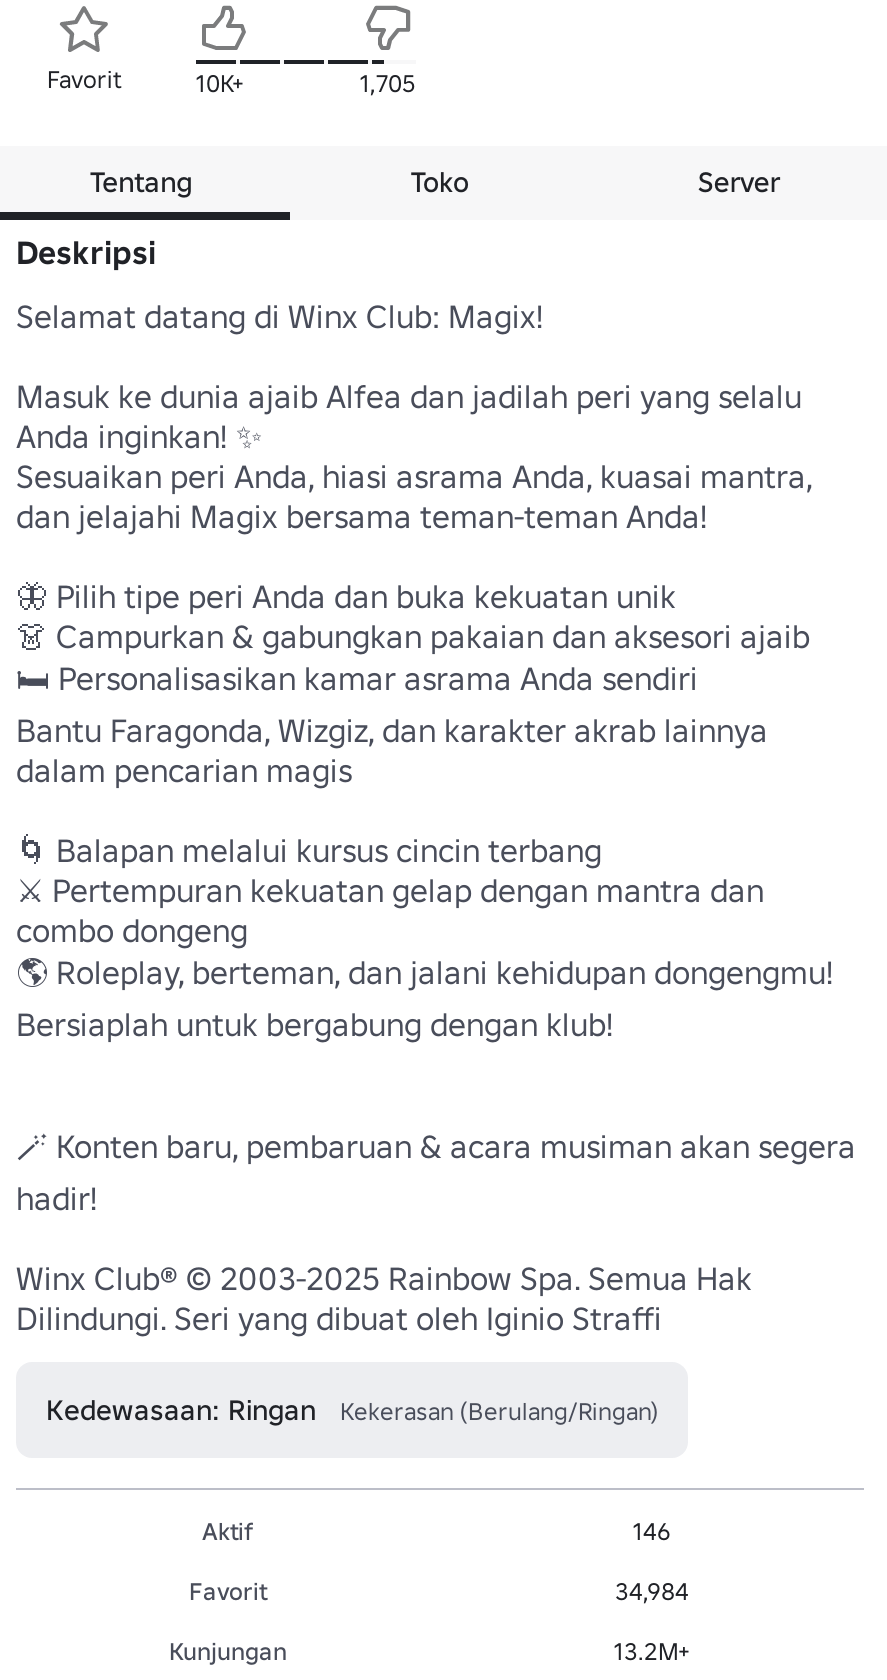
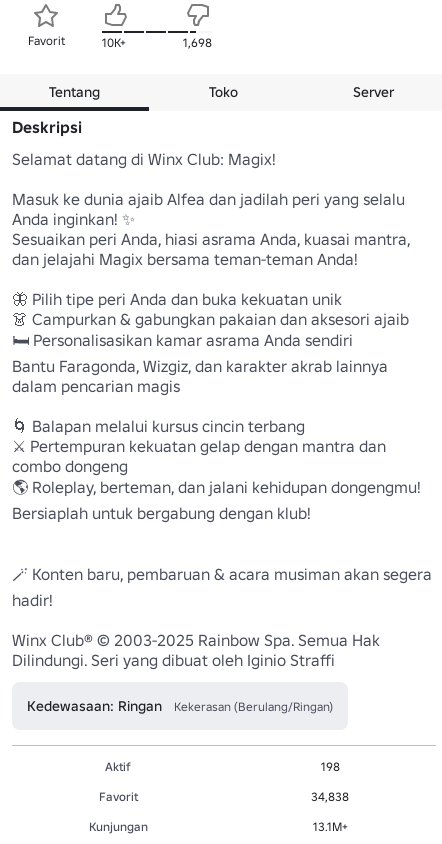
- 1,705
+ 1,698

- 146
+ 198

- 34,984
+ 34,838

- 13.2M+
+ 13.1M+
